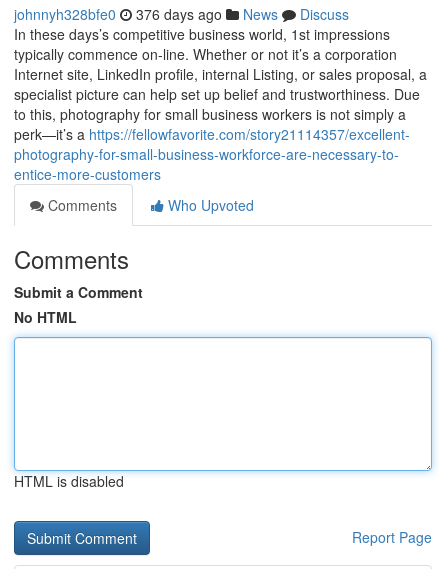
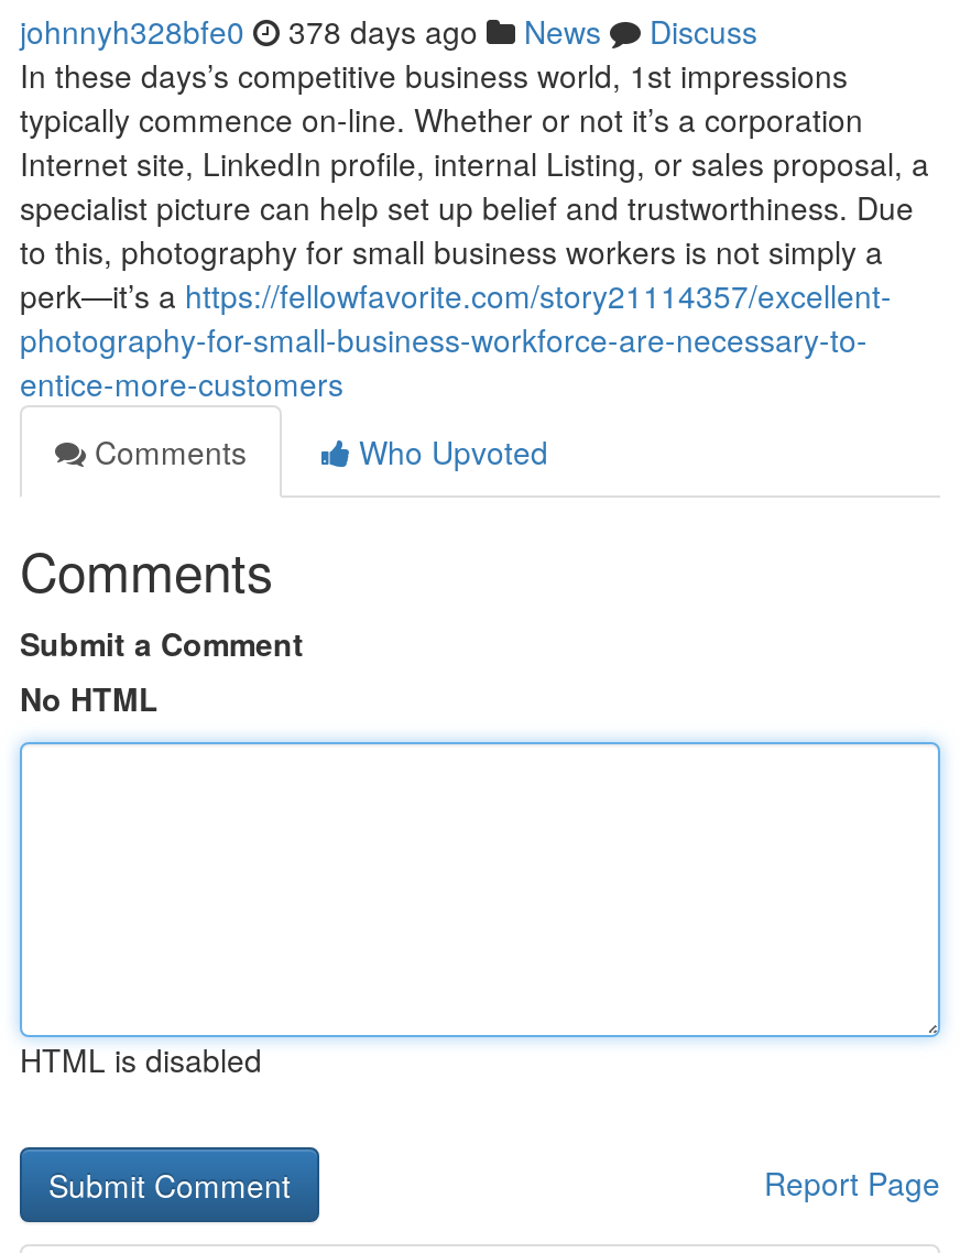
- johnnyh328bfe0 376 days ago News Discuss
+ johnnyh328bfe0 378 days ago News Discuss
